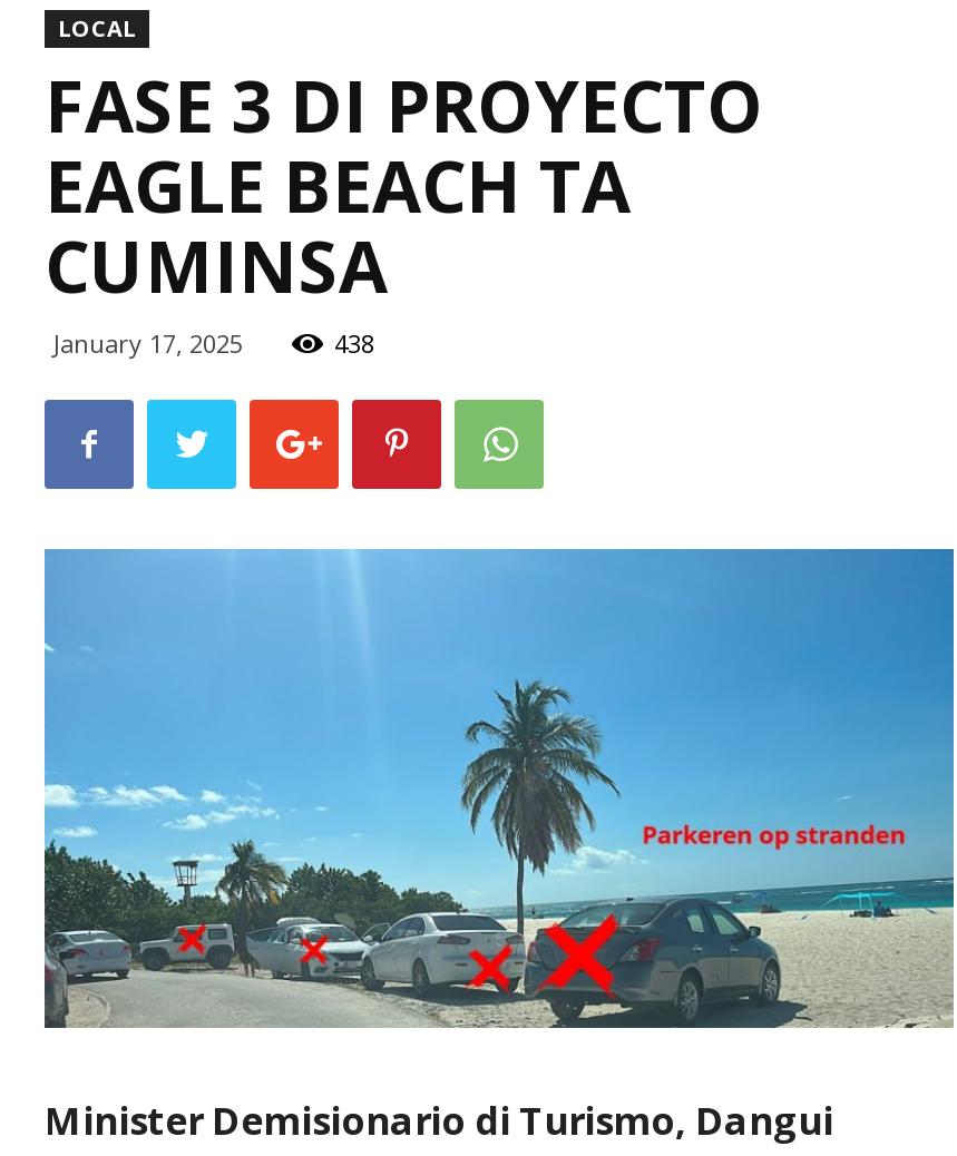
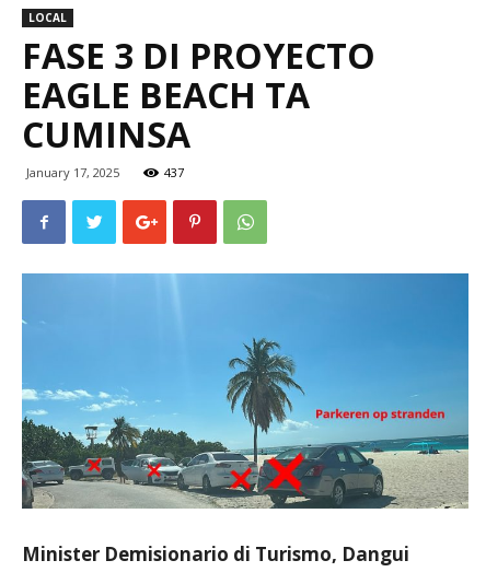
- 438
+ 437
